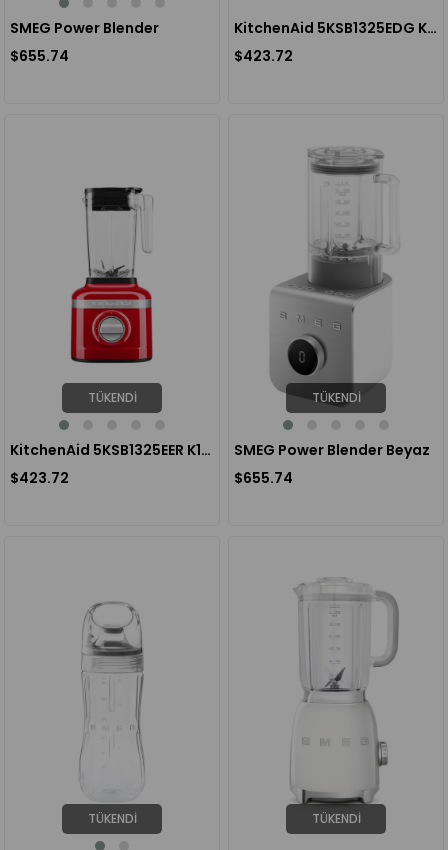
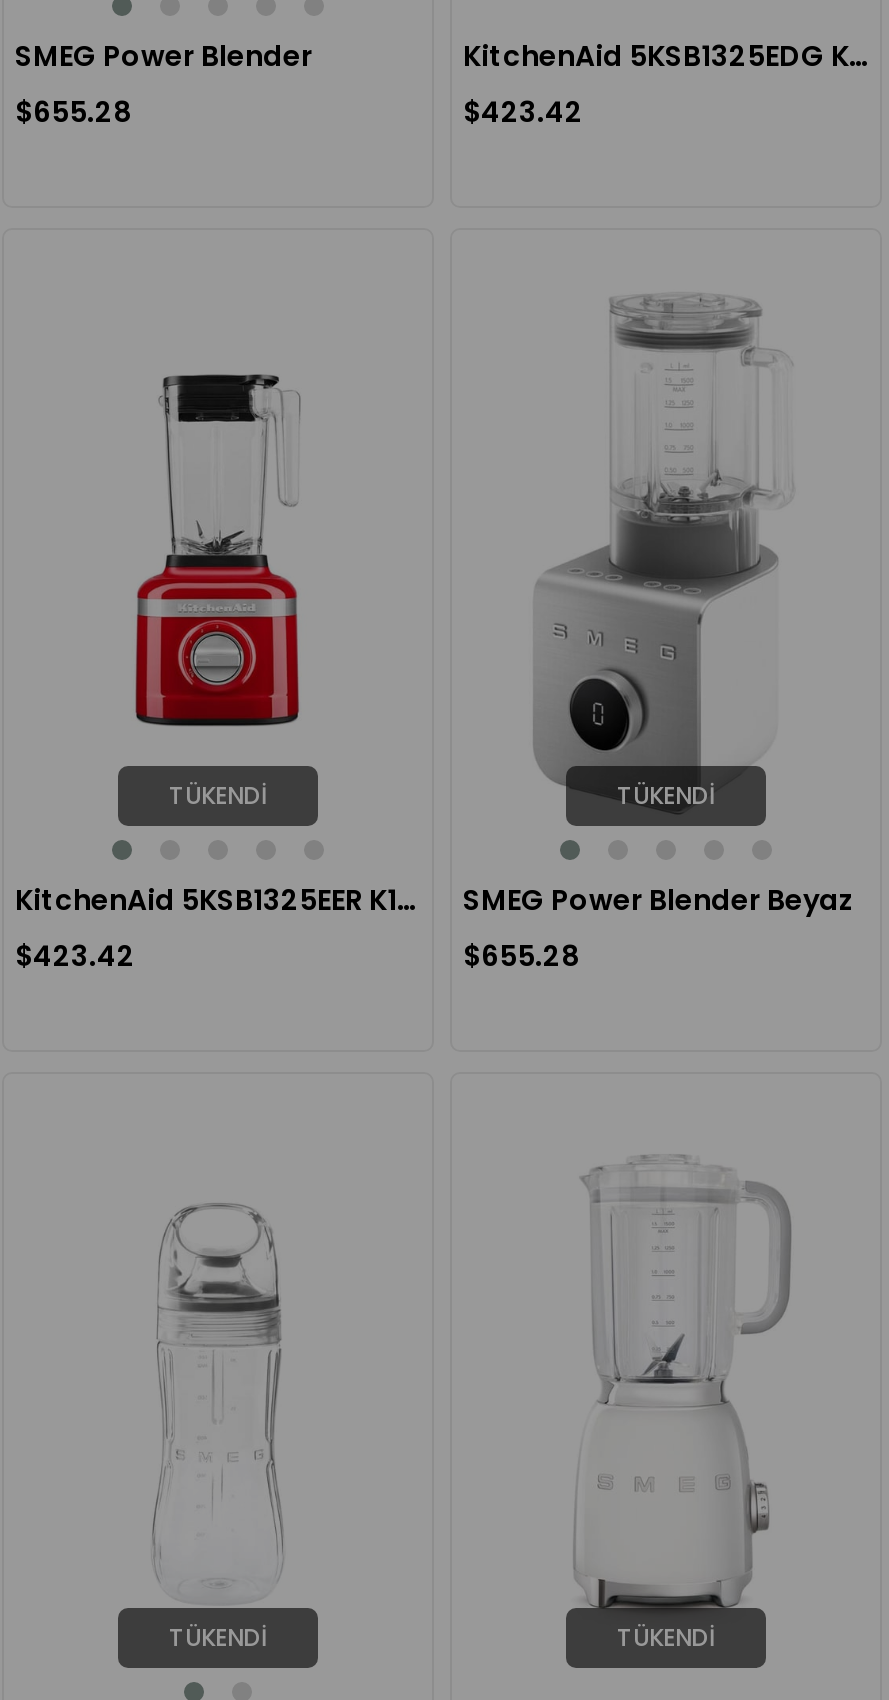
- $655.74
+ $655.28

- $423.72
+ $423.42

- $423.72
+ $423.42

- $655.74
+ $655.28
